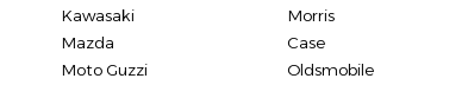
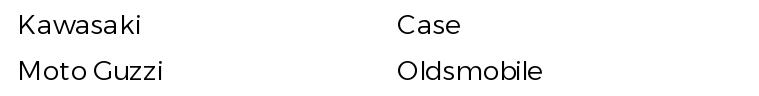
- Morris
- Mazda
